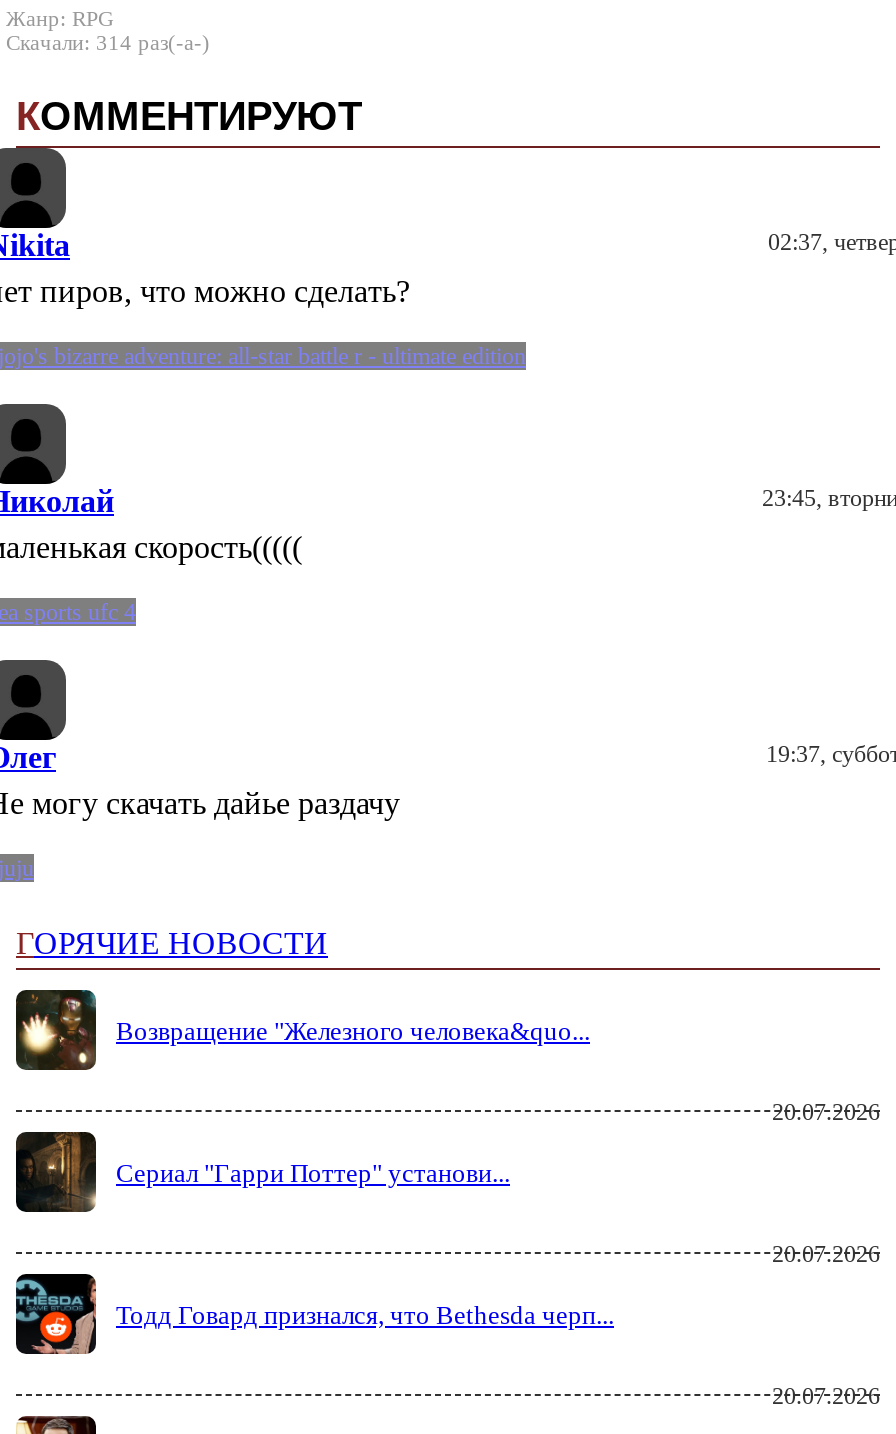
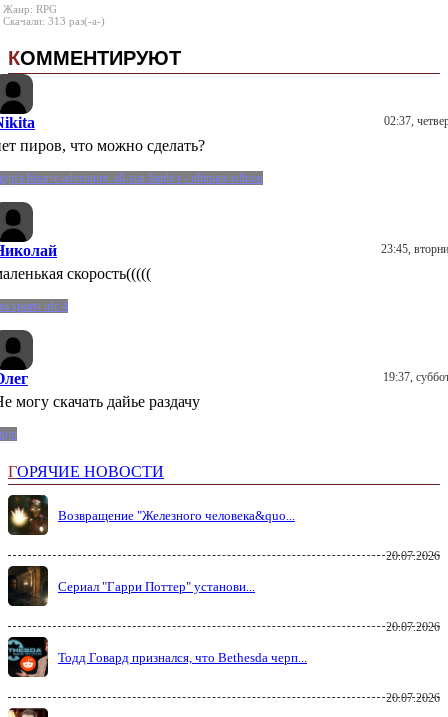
- Скачали: 314 раз(-а-)
+ Скачали: 313 раз(-а-)
